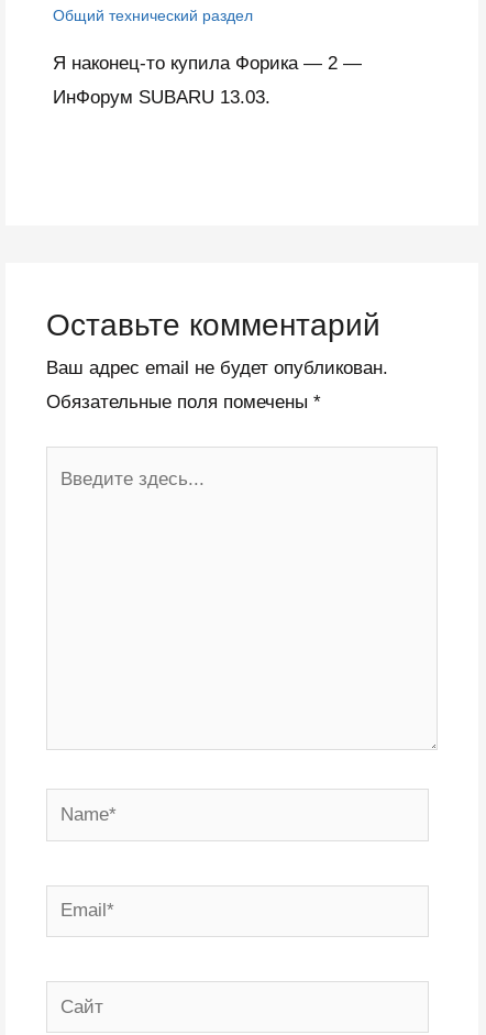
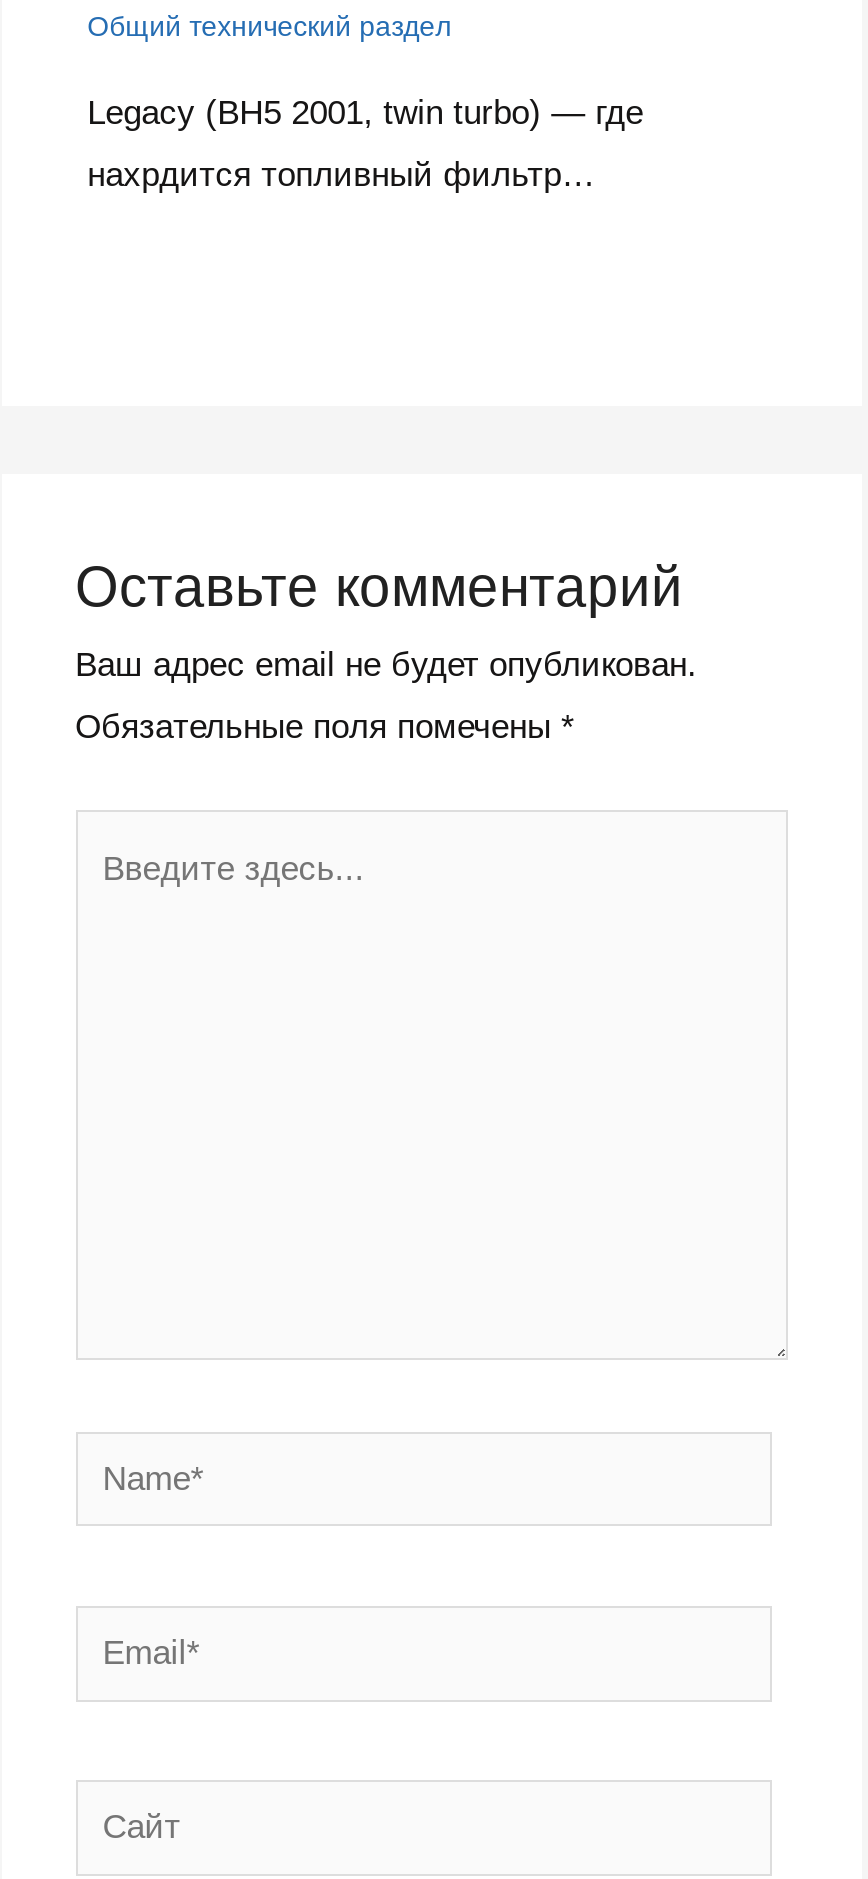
- Я наконец-то купила Форика — 2 —
+ Legacy (BH5 2001, twin turbo) — где

- ИнФорум SUBARU 13.03.
+ нахрдится топливный фильтр…
